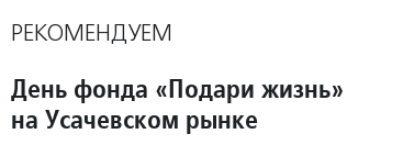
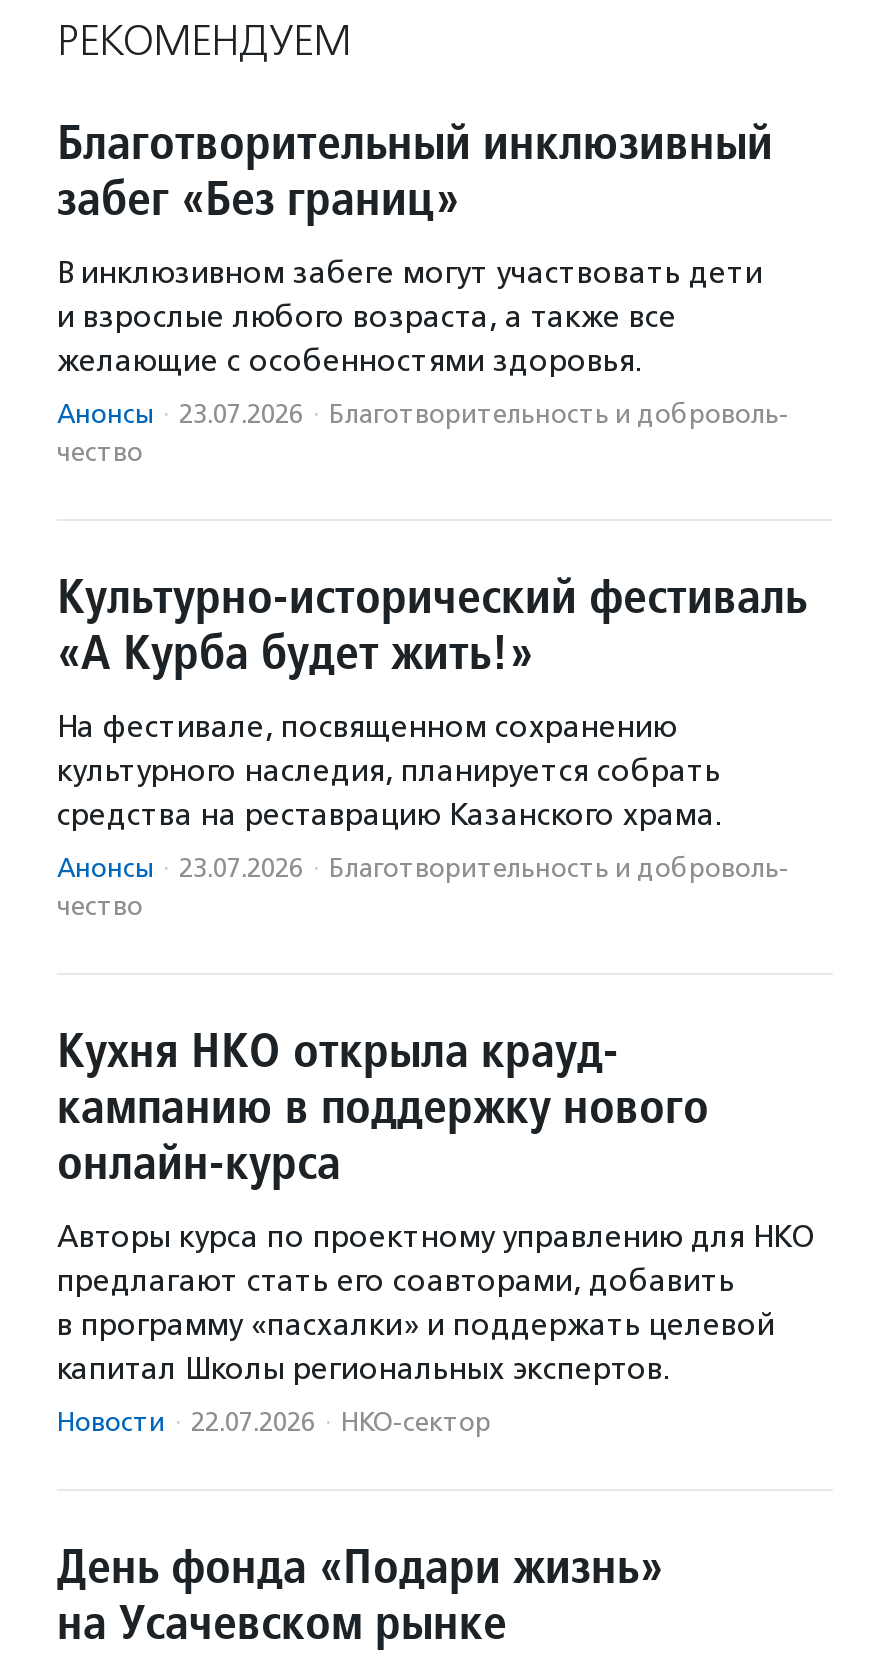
+ Благотворительный инклюзивный
+ забег «Без границ»
+ В инклюзивном забеге могут участвовать дети
+ и взрослые любого возраста, а также все
+ желающие с особенностями здоровья.
+ Анонсы · 23.07.2026 · Благотворительность и доброволь
+ чество
+ Культурно-исторический фестиваль
+ «А Курба будет жить!»
+ На фестивале, посвященном сохранению
+ культурного наследия, планируется собрать
+ средства на реставрацию Казанского храма.
+ Анонсы · 23.07.2026 · Благотворительность и доброволь
+ чество
+ Кухня НКО открыла крауд-
+ кампанию в поддержку нового
+ онлайн-курса
+ Авторы курса по проектному управлению для НКО
+ предлагают стать его соавторами, добавить
+ в программу «пасхалки» и поддержать целевой
+ капитал Школы региональных экспертов.
+ Новости · 22.07.2026 · НКО-сектор
